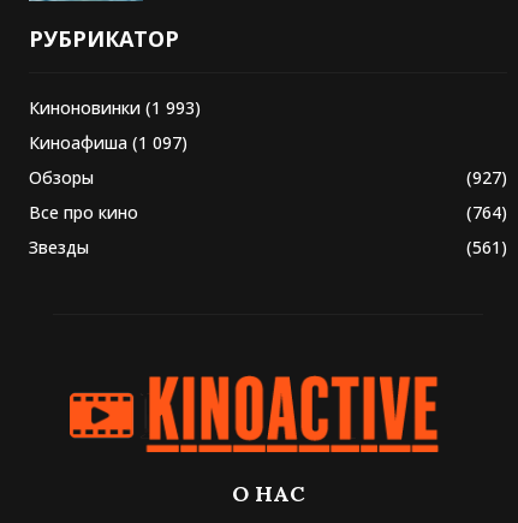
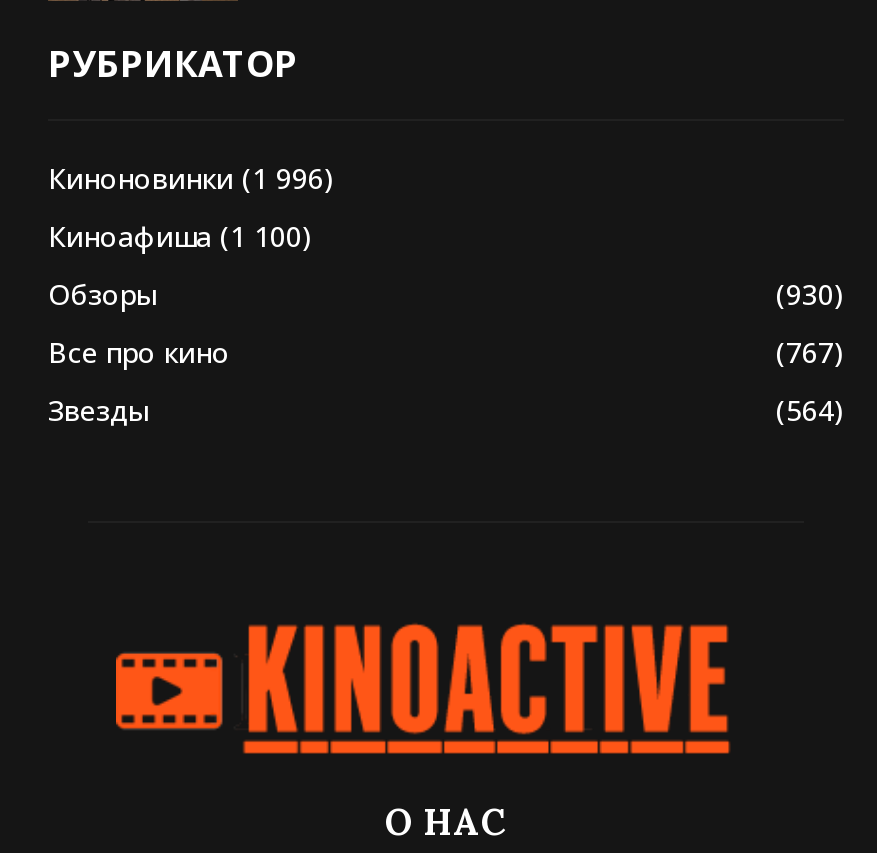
- Киноновинки (1 993)
+ Киноновинки (1 996)

- Киноафиша (1 097)
+ Киноафиша (1 100)

- (927)
+ (930)

- (764)
+ (767)

- (561)
+ (564)
